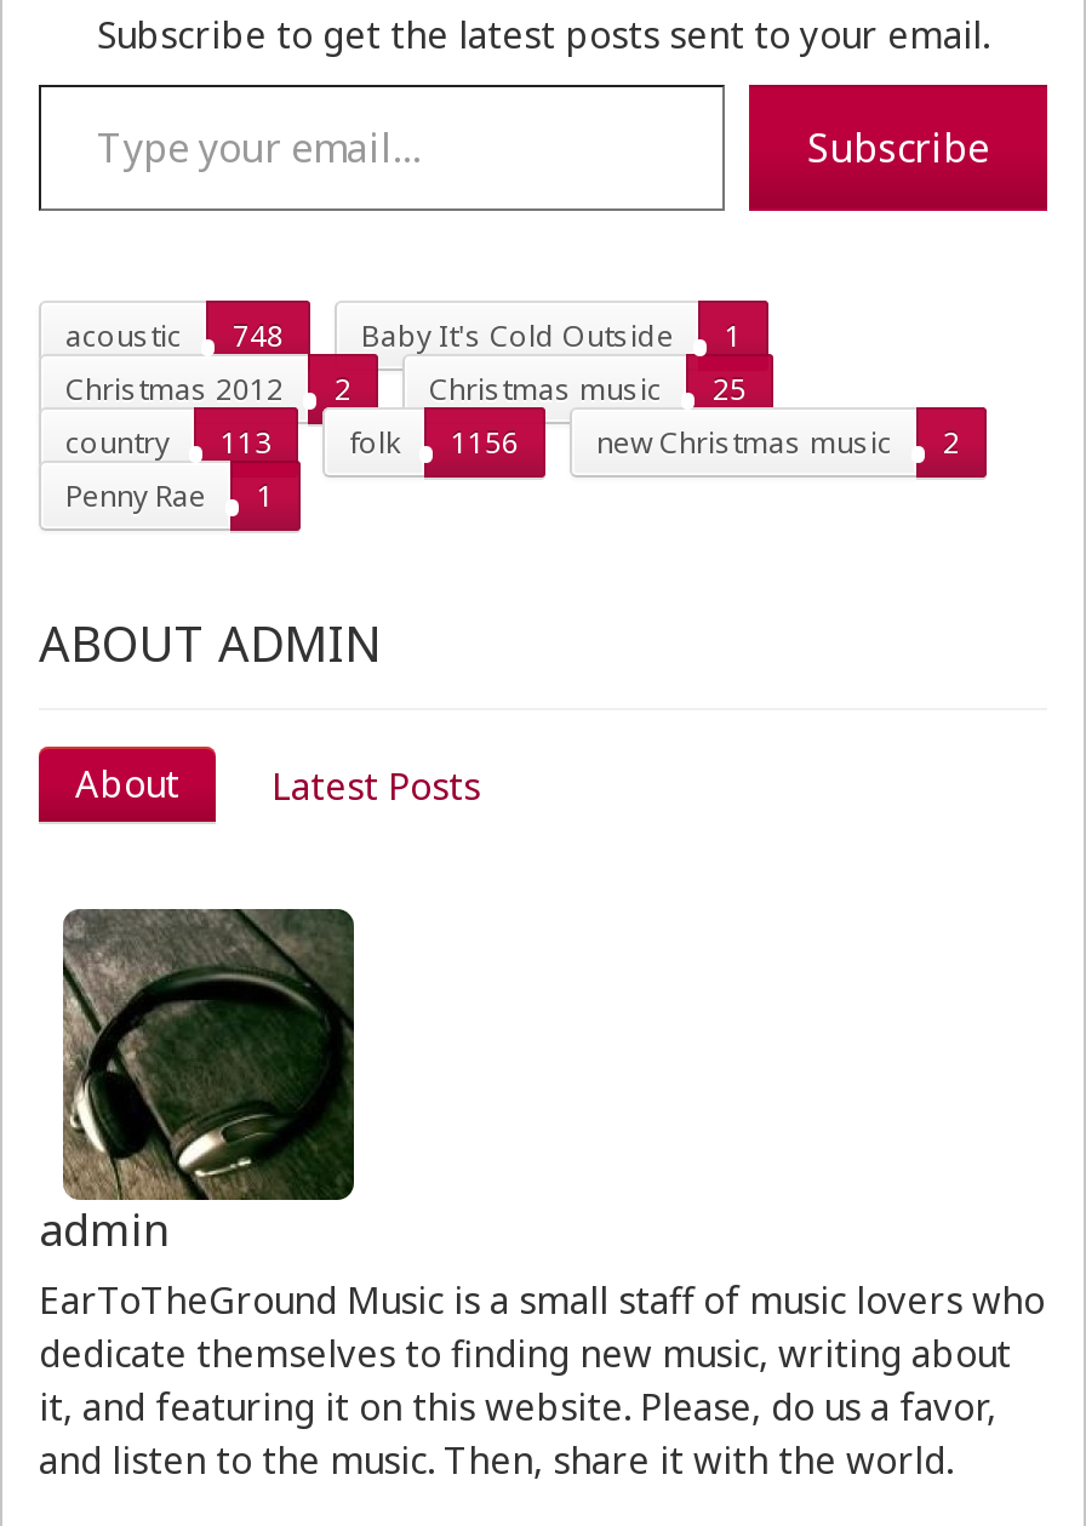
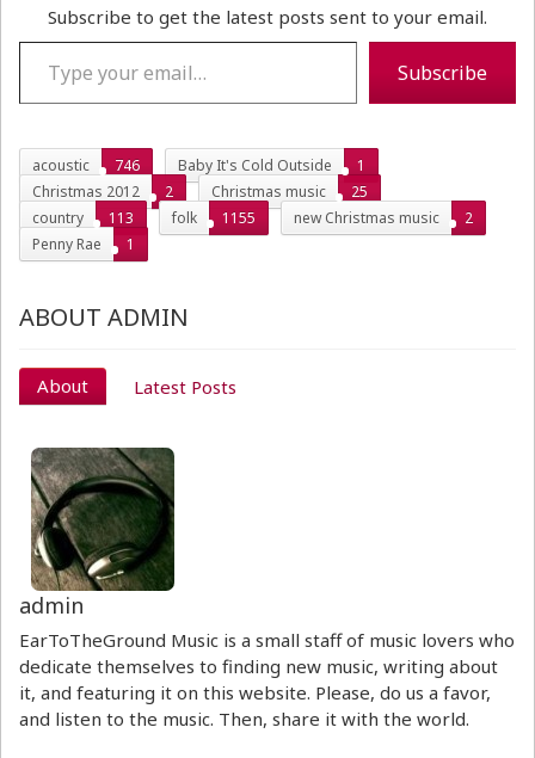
- acoustic 748 Baby It's Cold Outside 1
+ acoustic 746 Baby It's Cold Outside 1

- country 113 folk 1156 new Christmas music 2
+ country 113 folk 1155 new Christmas music 2
